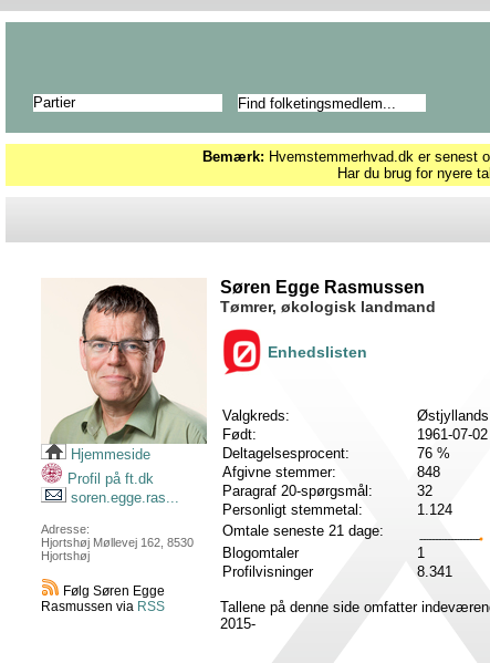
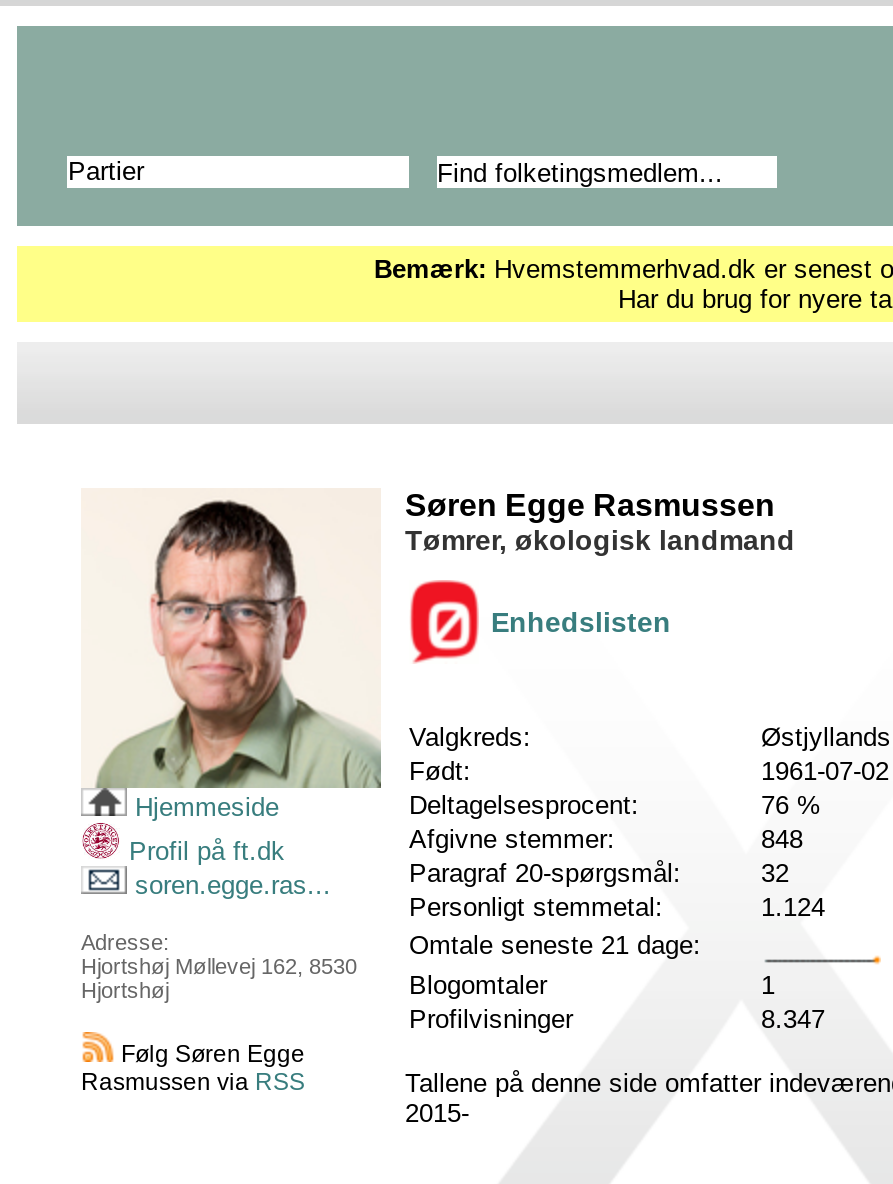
- 8.341
+ 8.347
